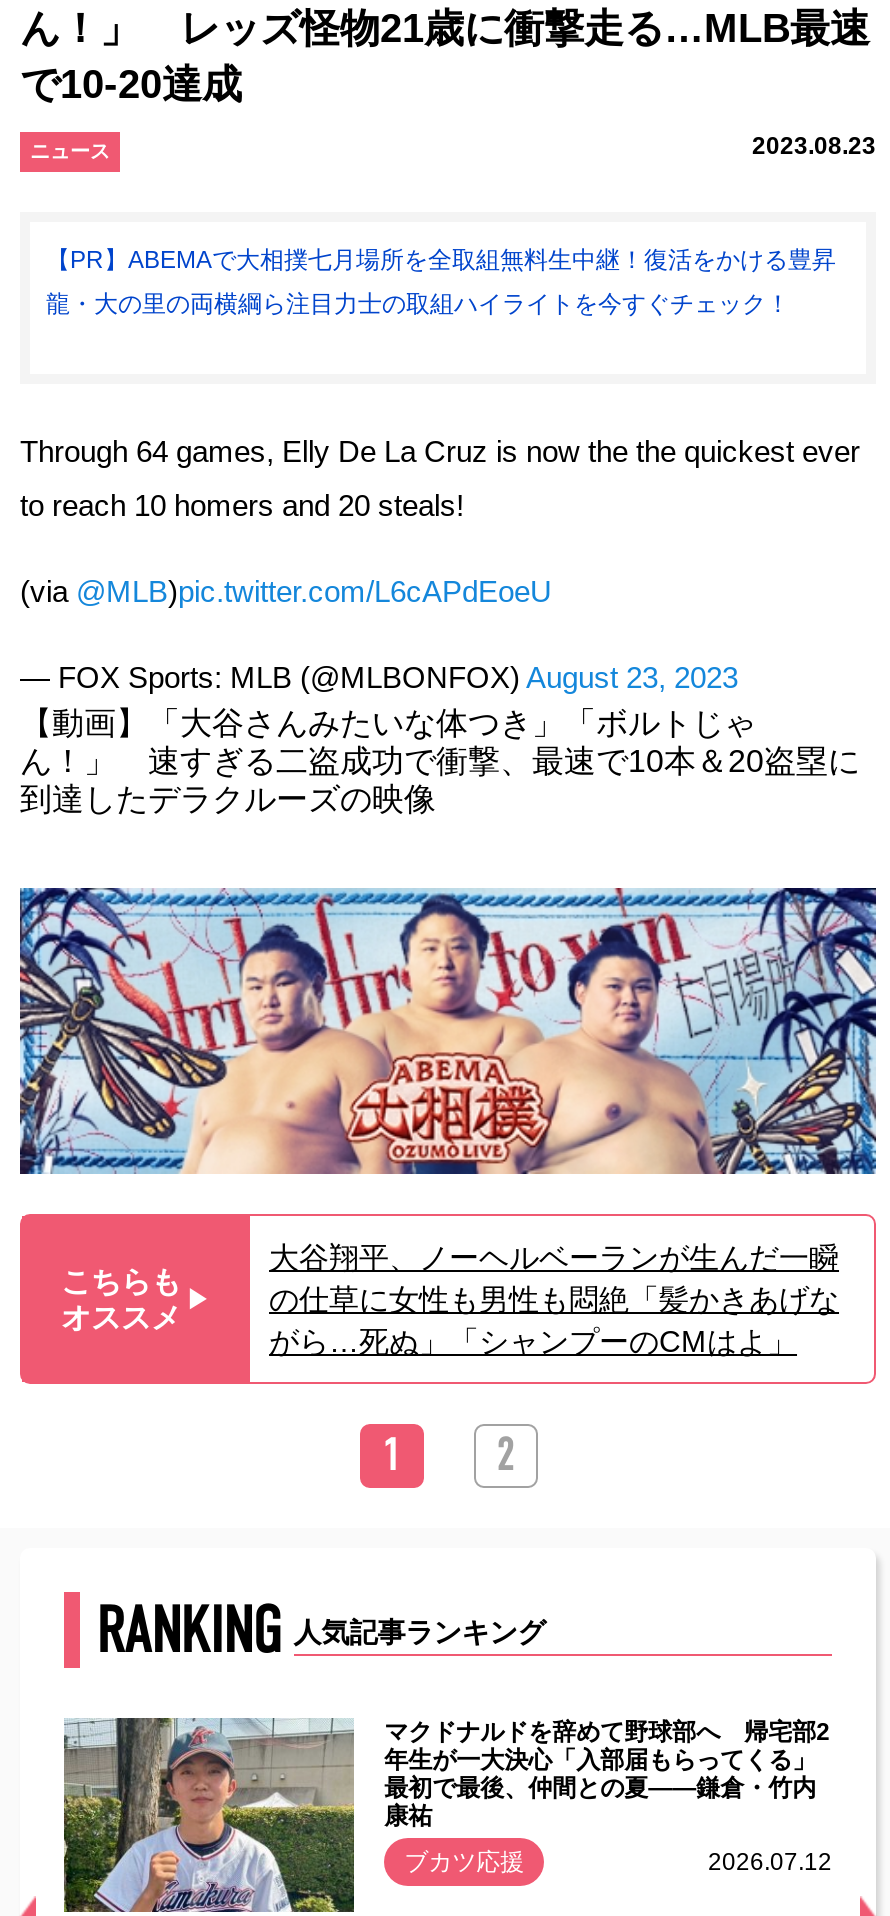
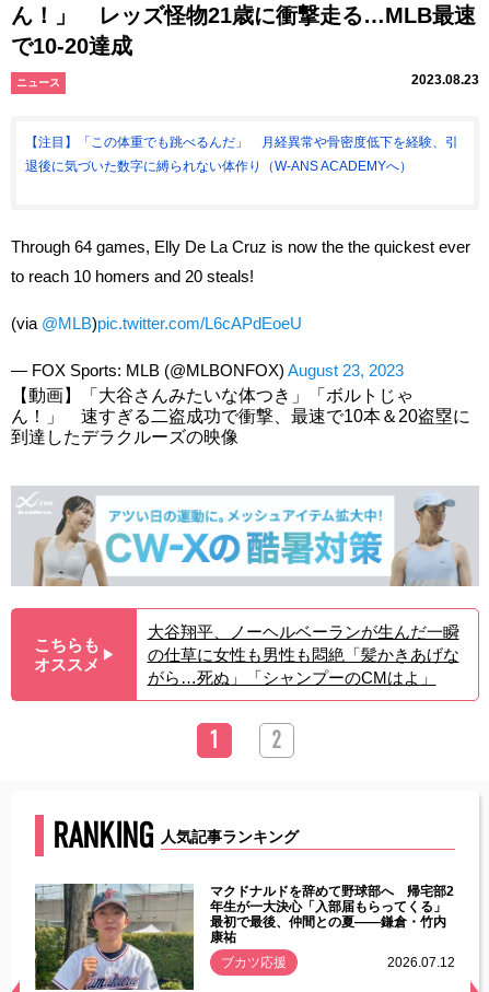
- 【PR】ABEMAで大相撲七月場所を全取組無料生中継！復活をかける豊昇
+ 【注目】「この体重でも跳べるんだ」 月経異常や骨密度低下を経験、引

- 龍・大の里の両横綱ら注目力士の取組ハイライトを今すぐチェック！
+ 退後に気づいた数字に縛られない体作り（W-ANS ACADEMYへ）

- [image]
+ [image]
